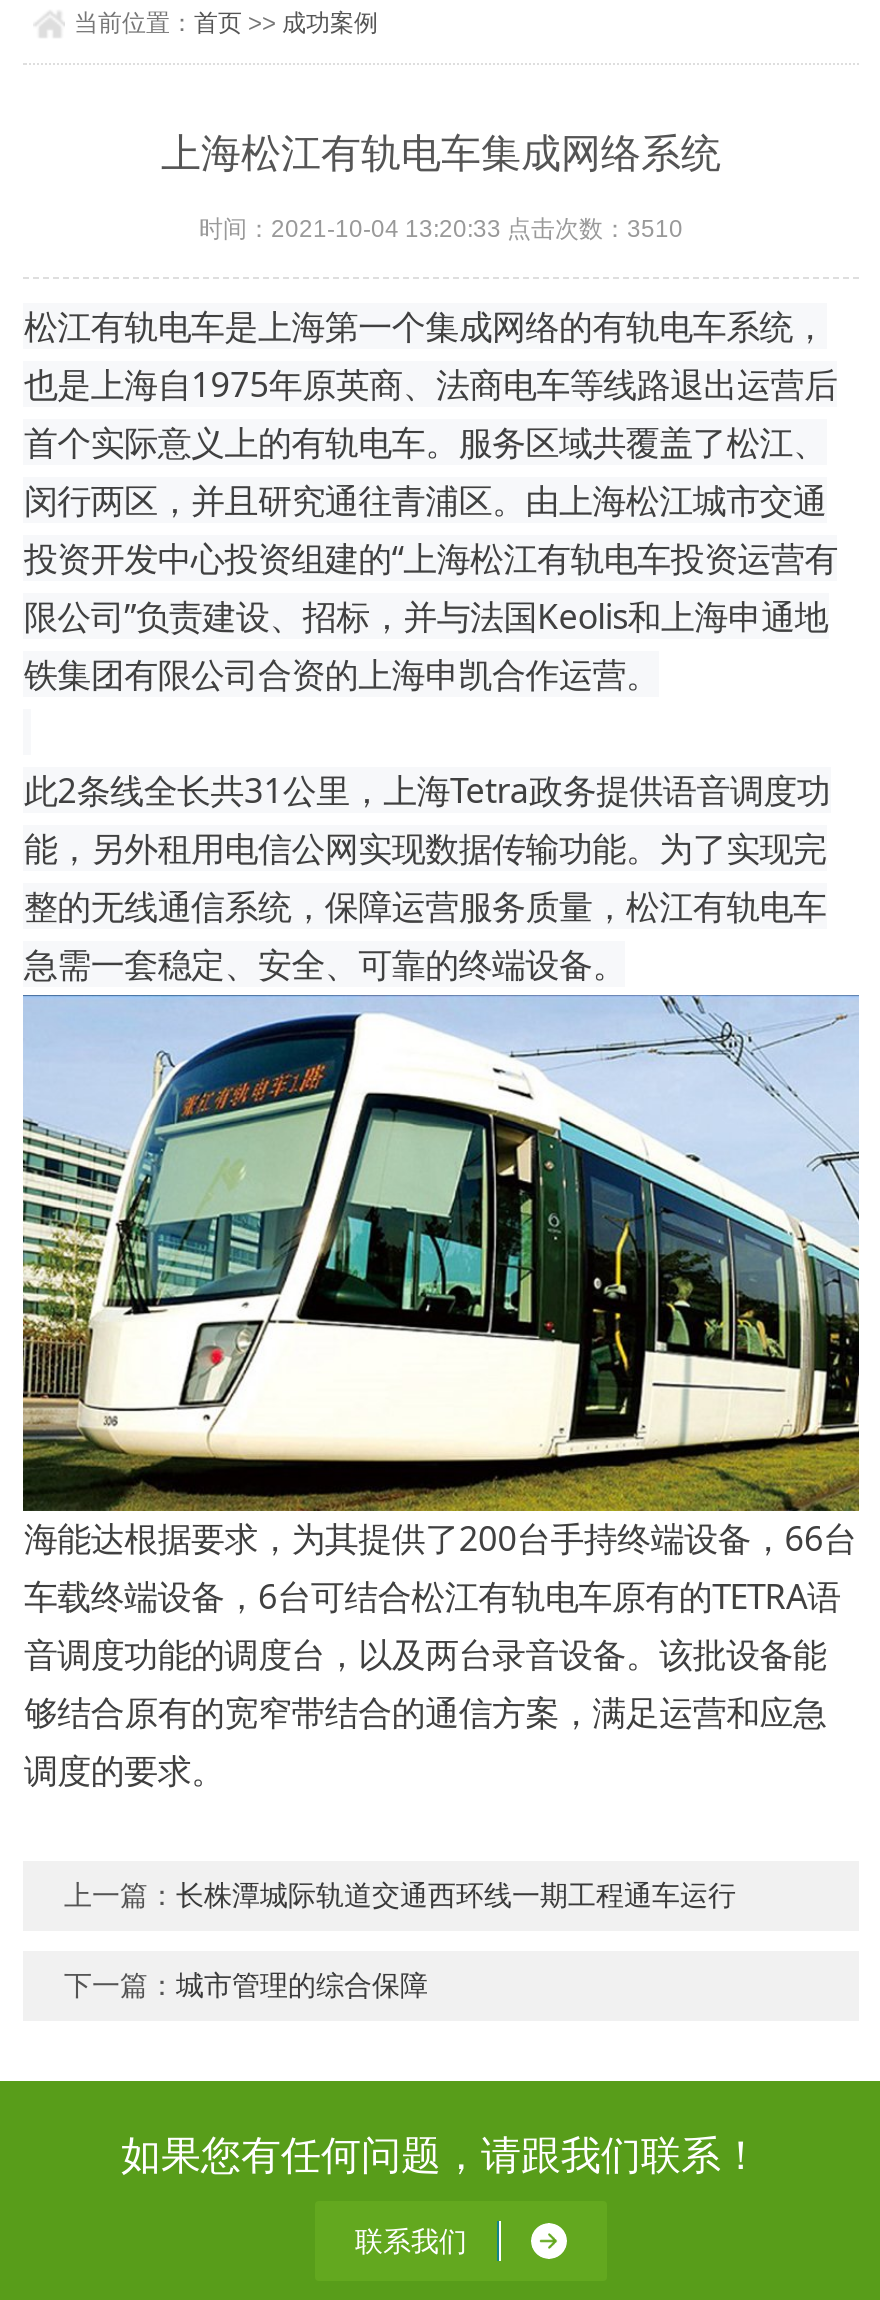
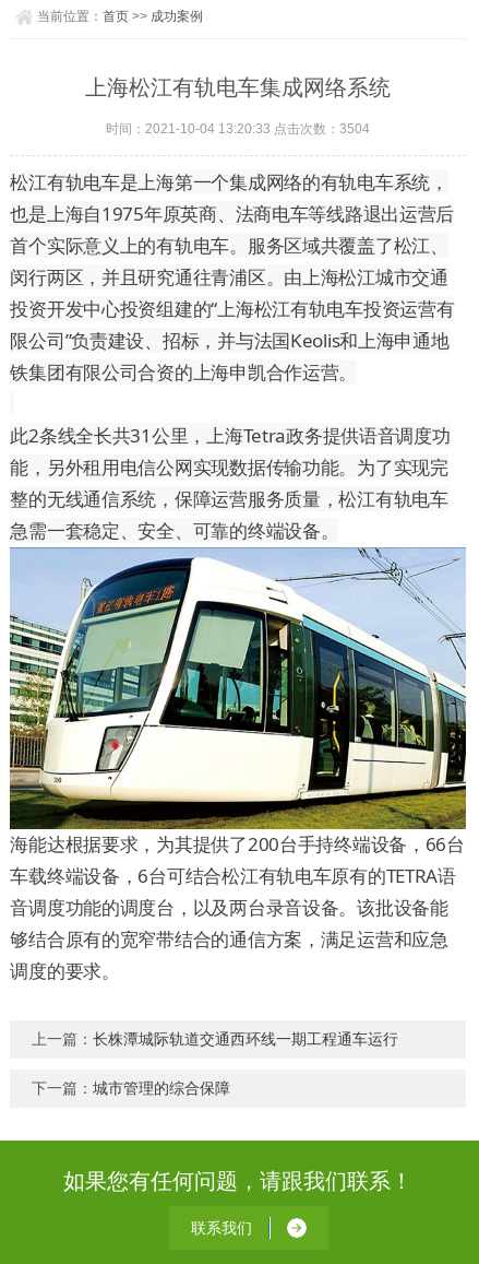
- 时间：2021-10-04 13:20:33 点击次数：3510
+ 时间：2021-10-04 13:20:33 点击次数：3504
